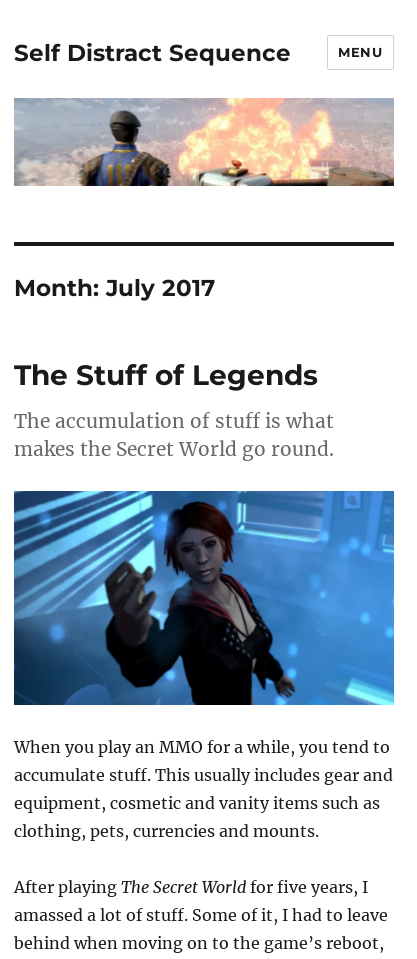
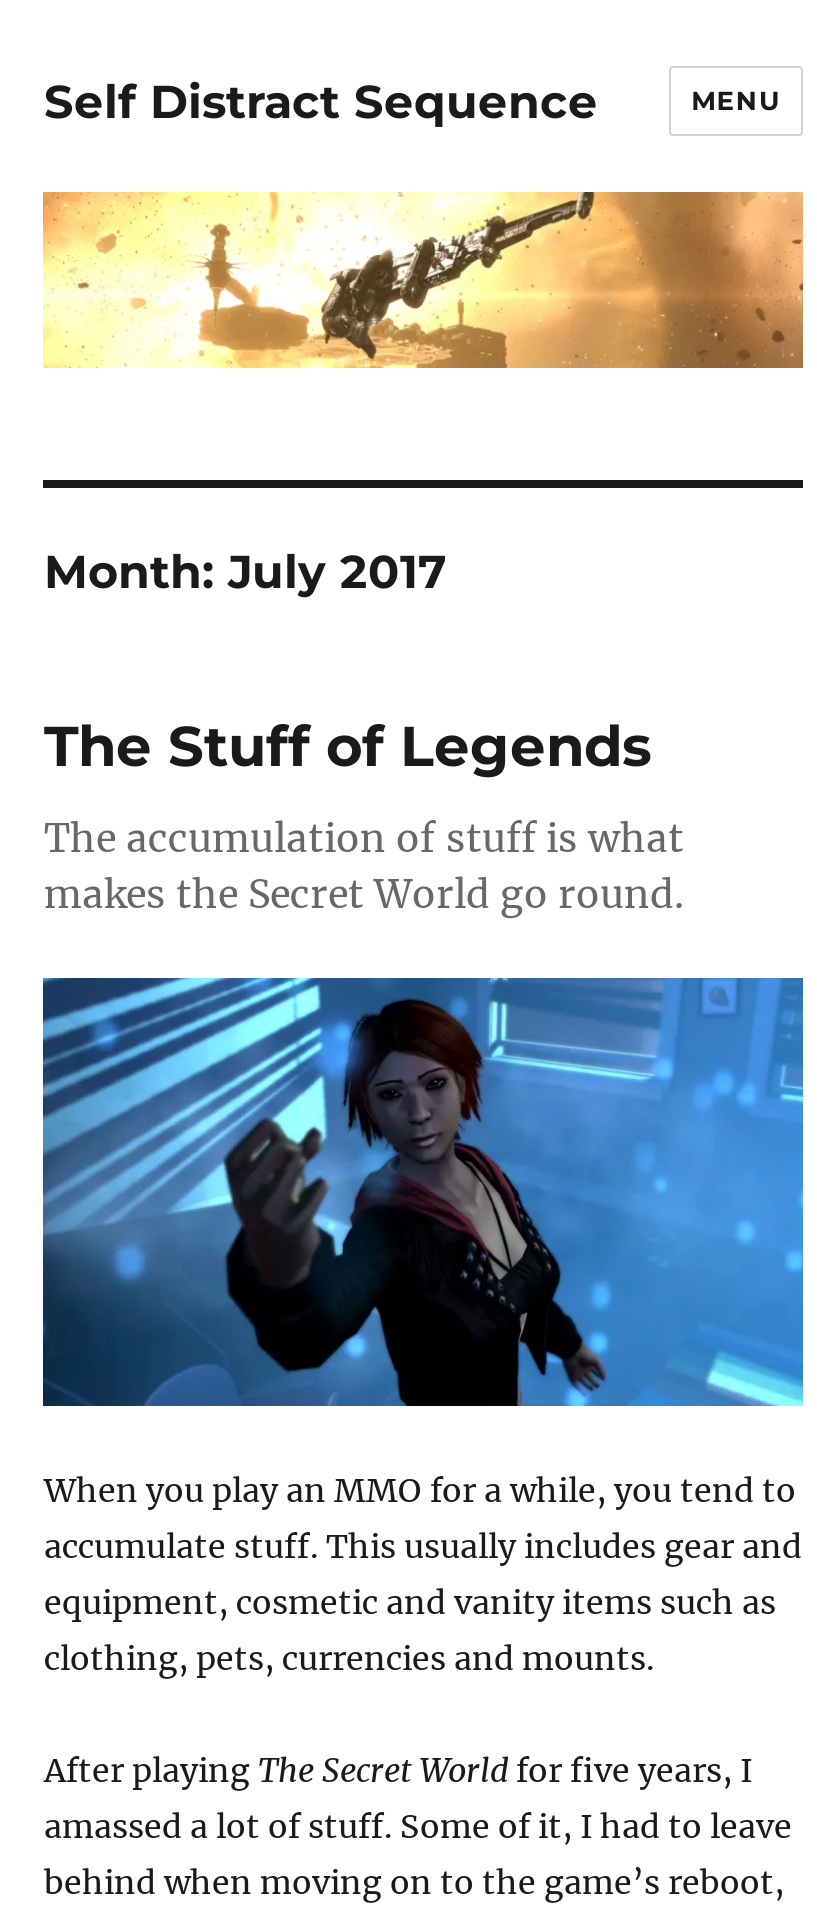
- [image]
+ [image]
